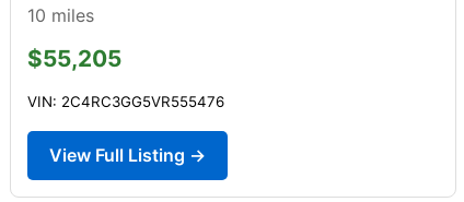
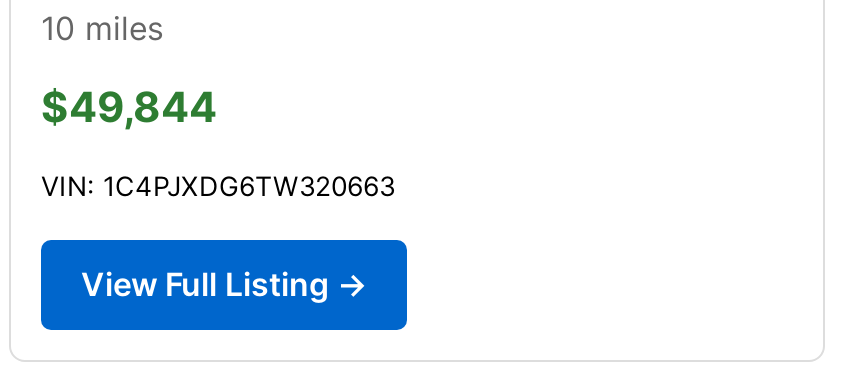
- $55,205
+ $49,844

- VIN: 2C4RC3GG5VR555476
+ VIN: 1C4PJXDG6TW320663
